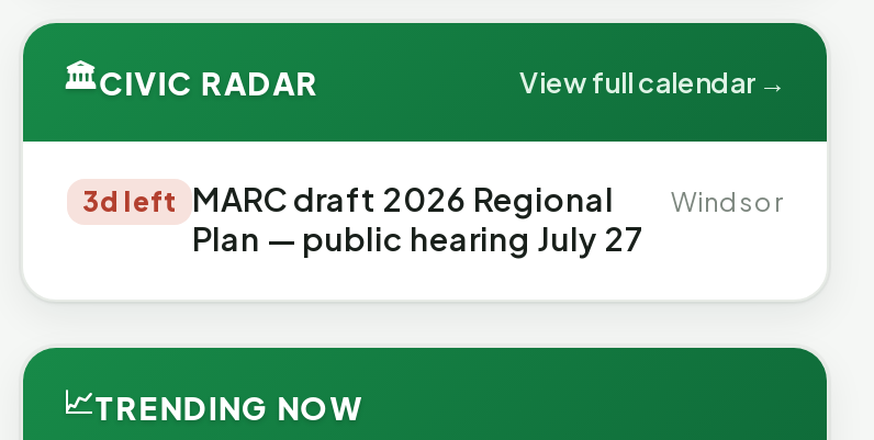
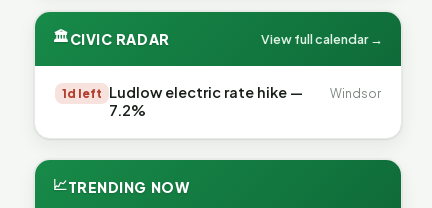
- 3d left MARC draft 2026 Regional
- Plan — public hearing July 27
+ 1d left Ludlow electric rate hike —
+ 7.2%
